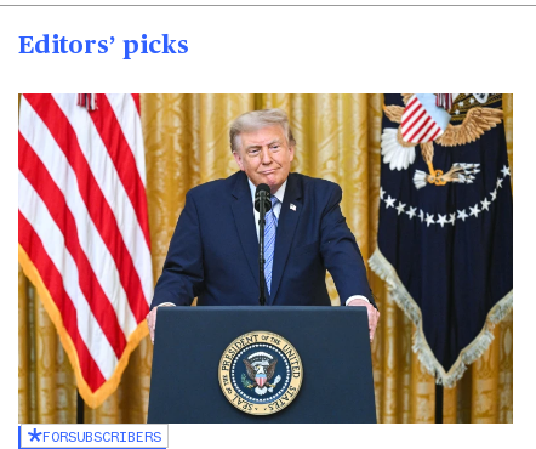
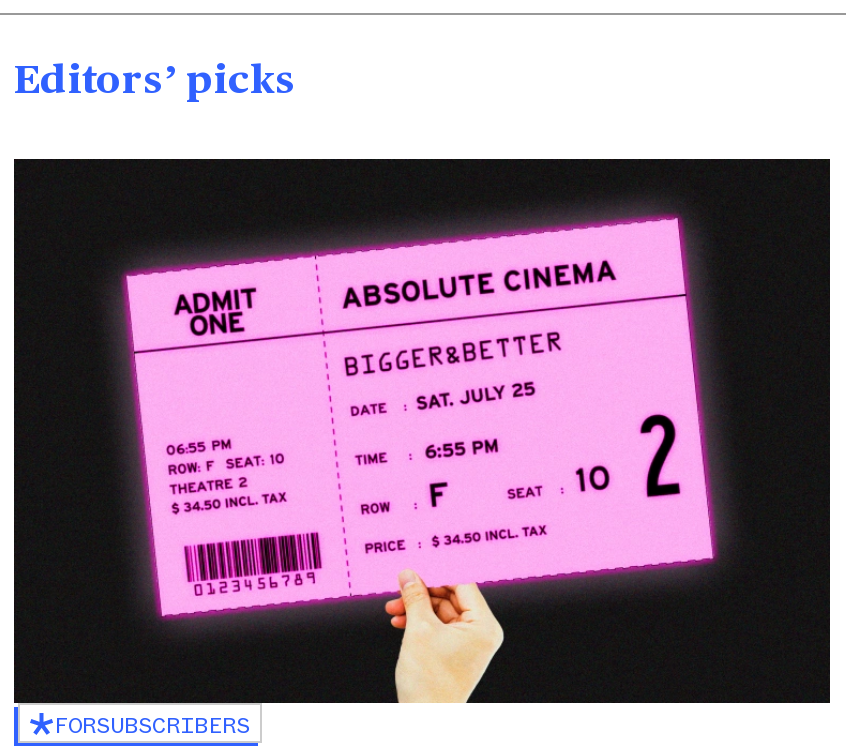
- [image]
+ [image]
